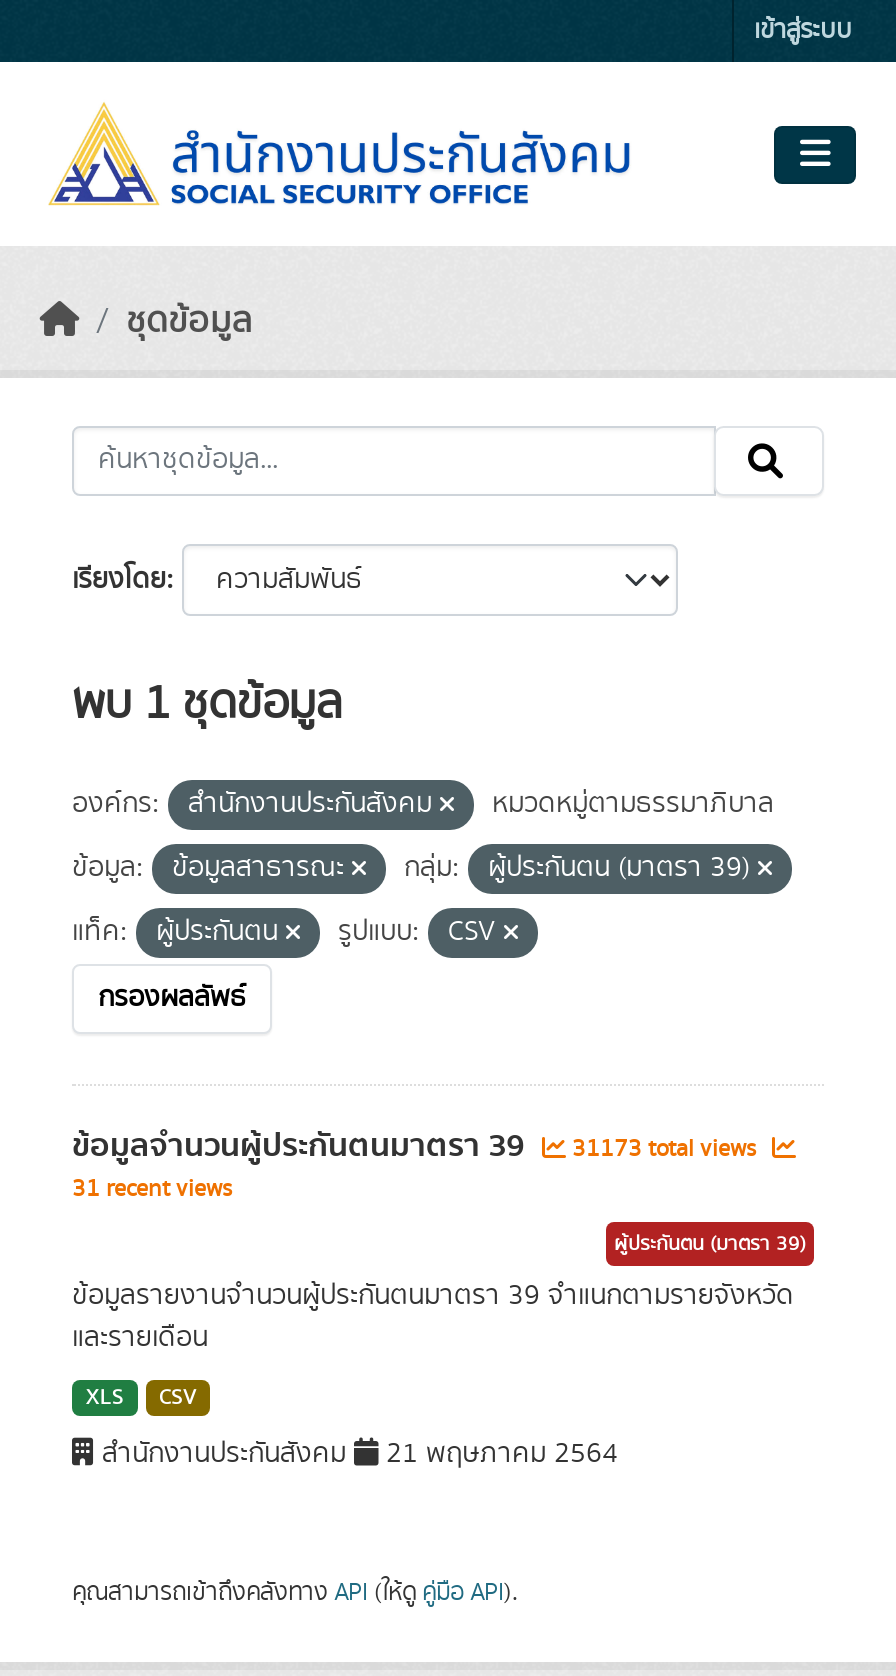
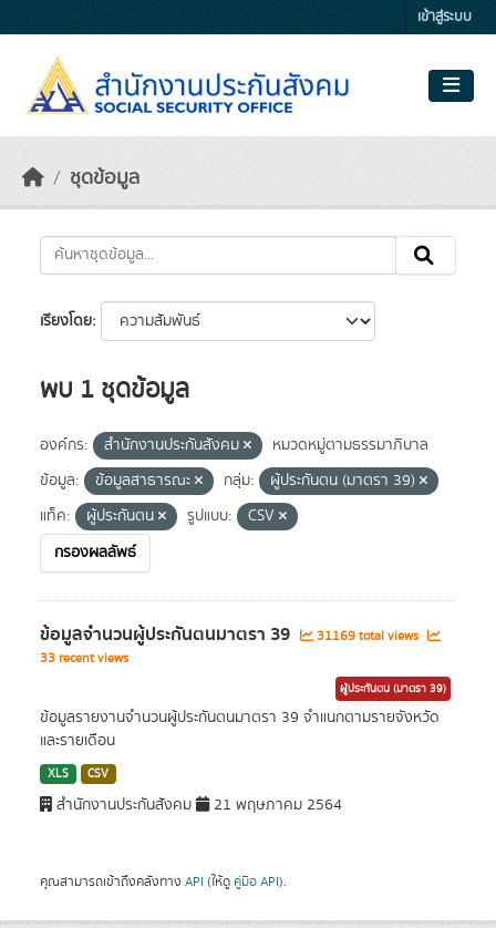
- ข้อมูลจำนวนผู้ประกันตนมาตรา 39 31173 total views
+ ข้อมูลจำนวนผู้ประกันตนมาตรา 39 31169 total views

- 31 recent views
+ 33 recent views
